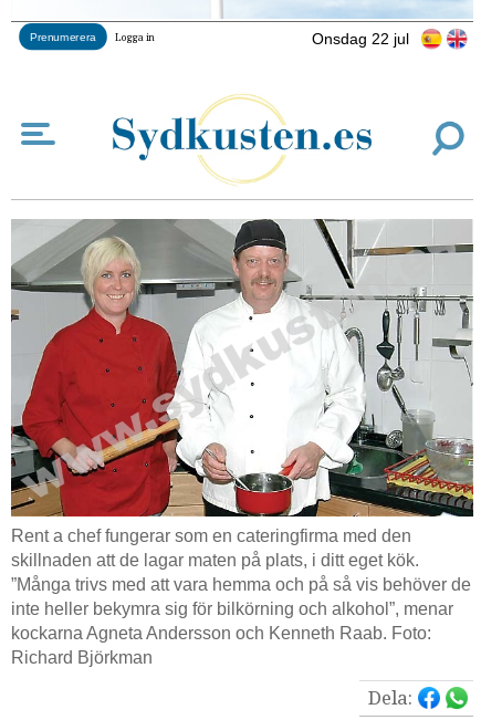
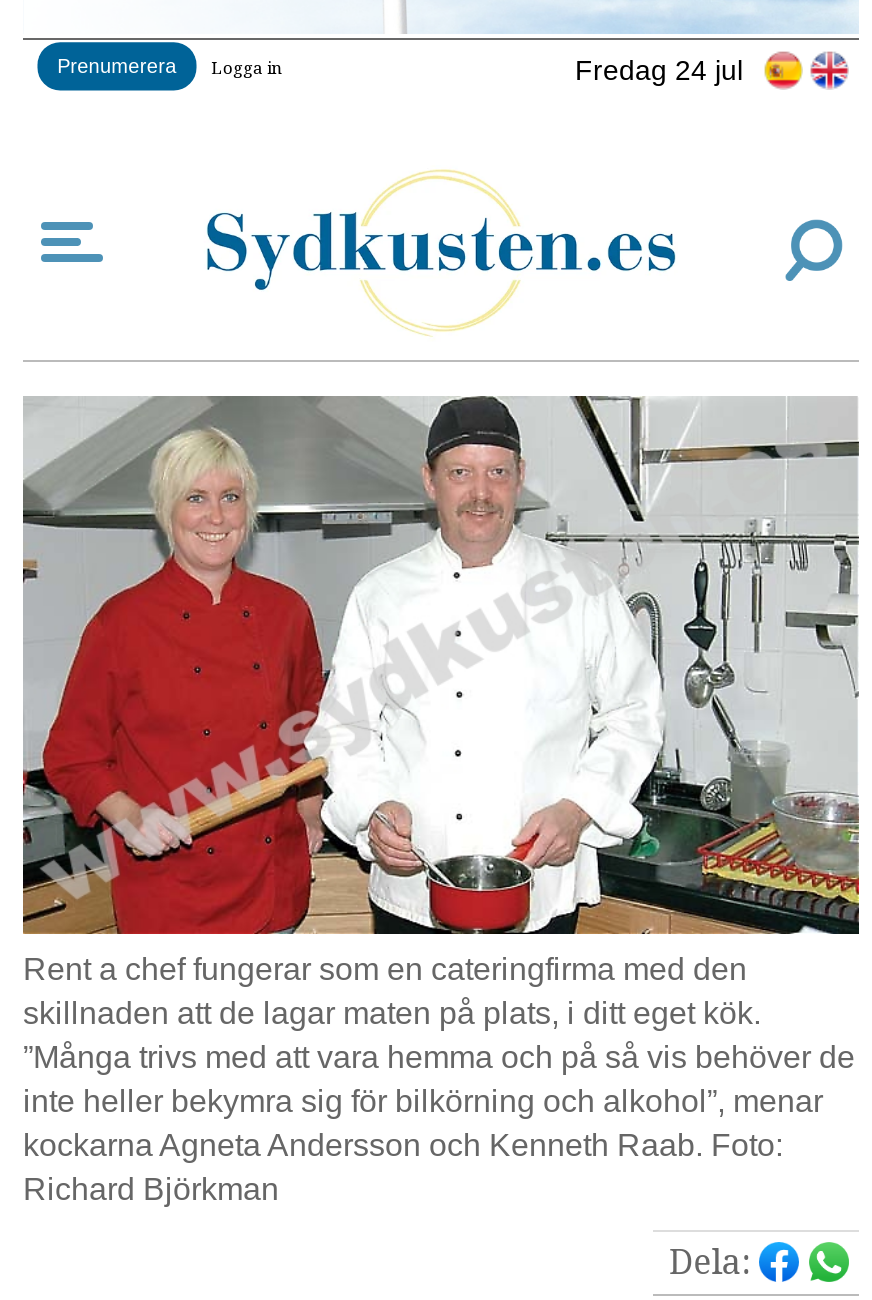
- Onsdag 22 jul
+ Fredag 24 jul
